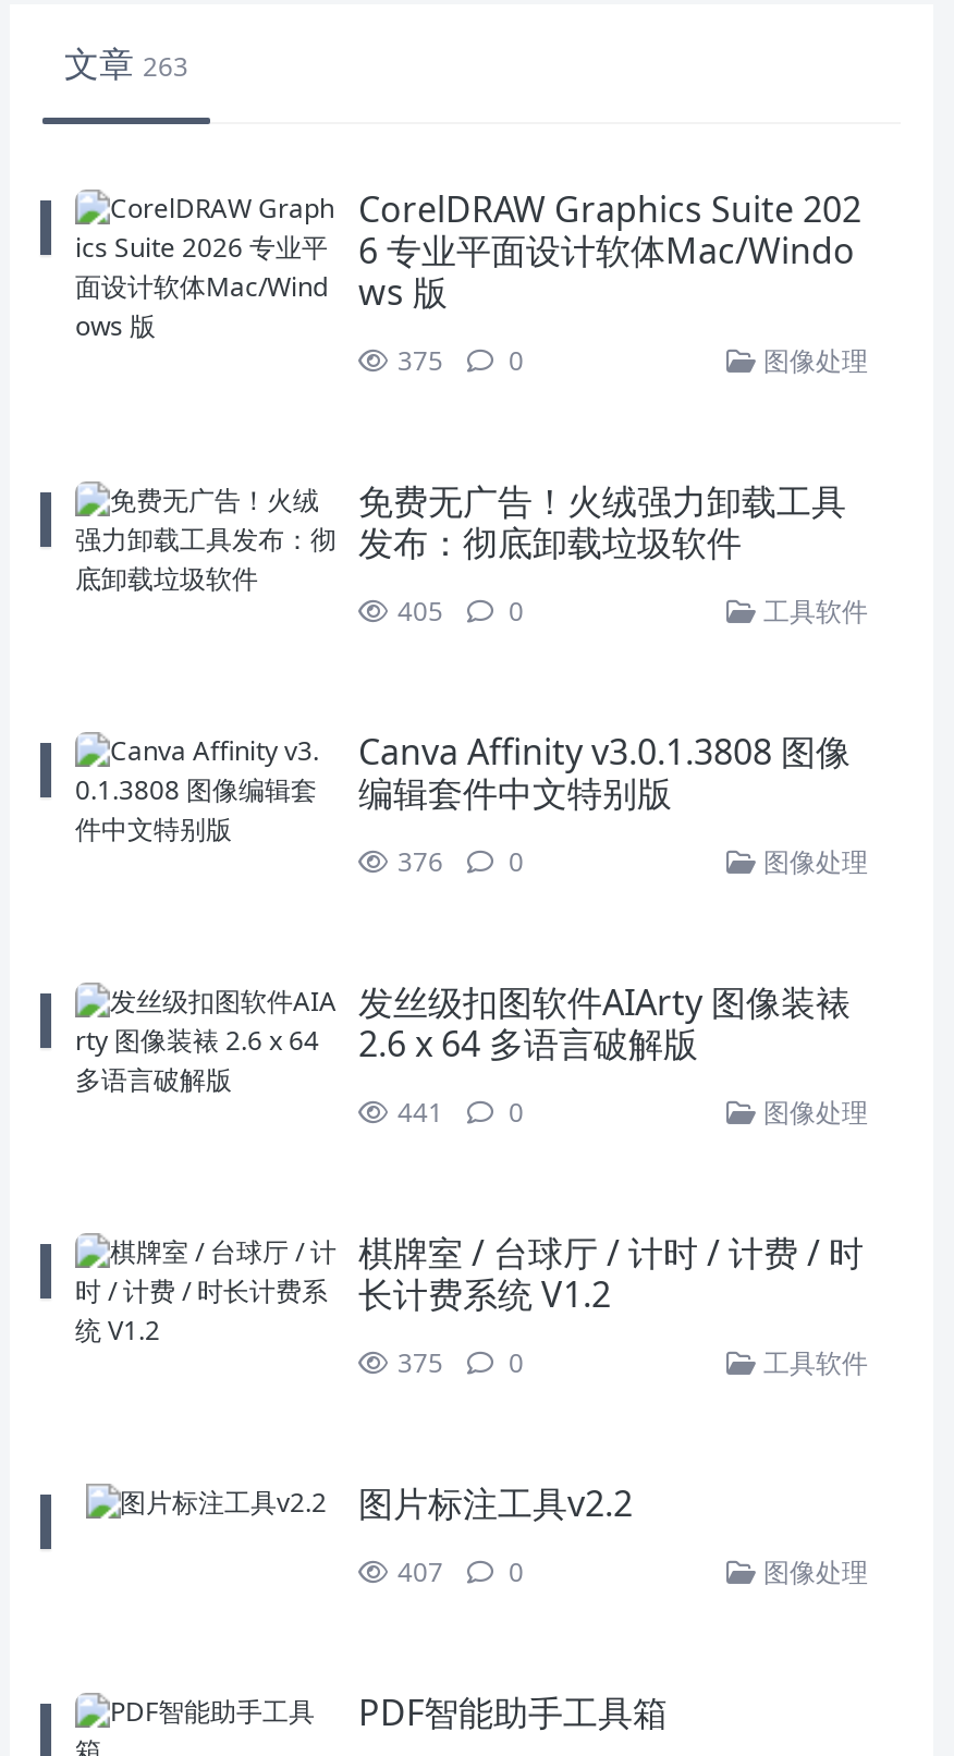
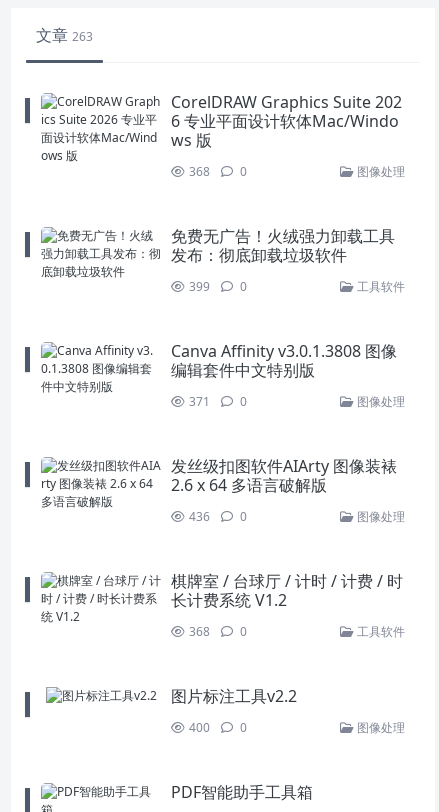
- 375 0
+ 368 0

- 405 0
+ 399 0

- 376 0
+ 371 0

- 441 0
+ 436 0

- 375 0
+ 368 0

- 407 0
+ 400 0
